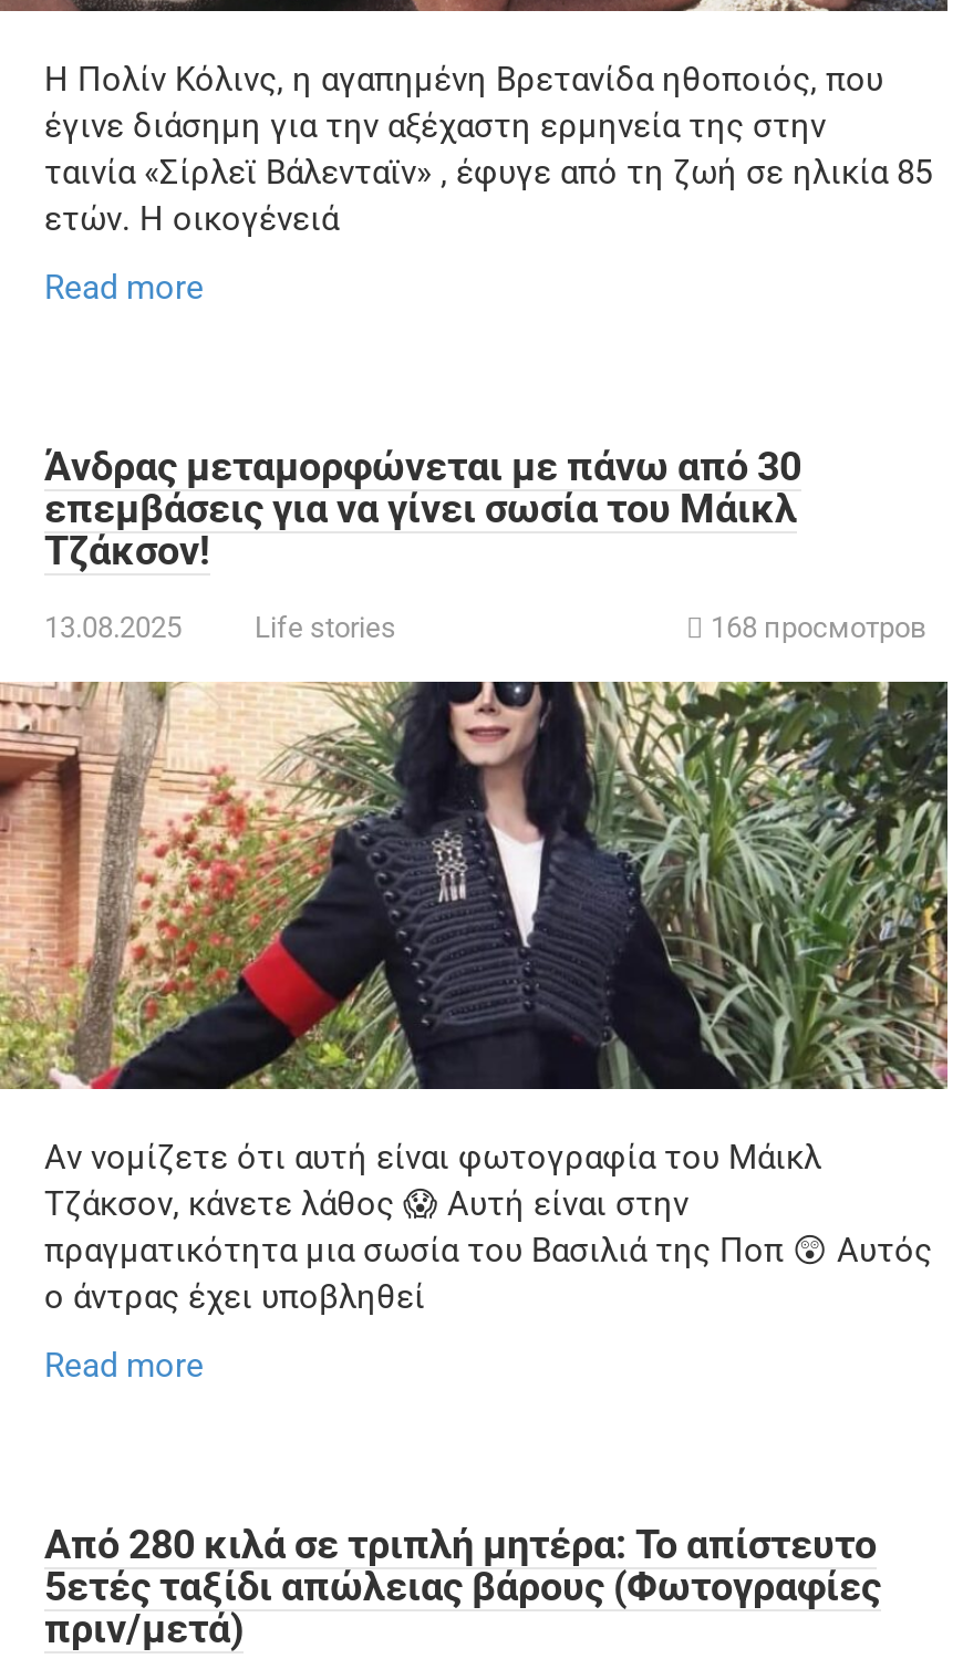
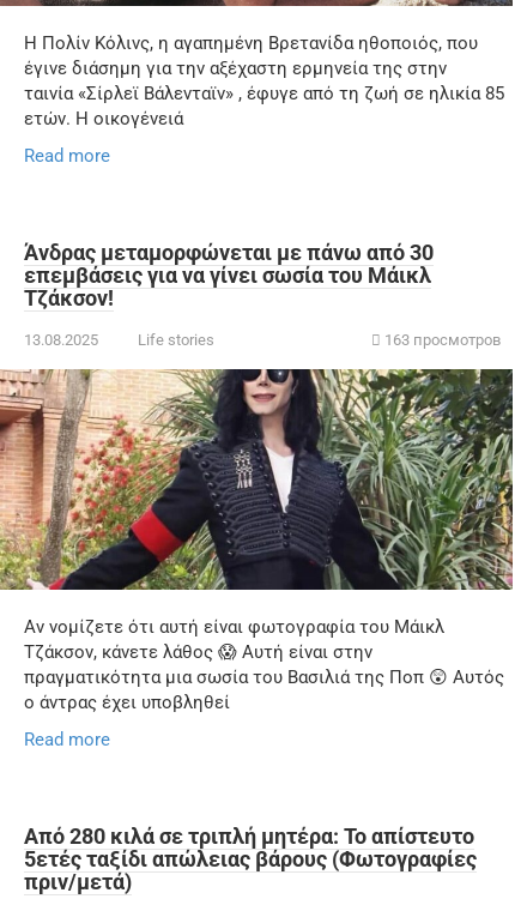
- 168 просмотров
+ 163 просмотров
